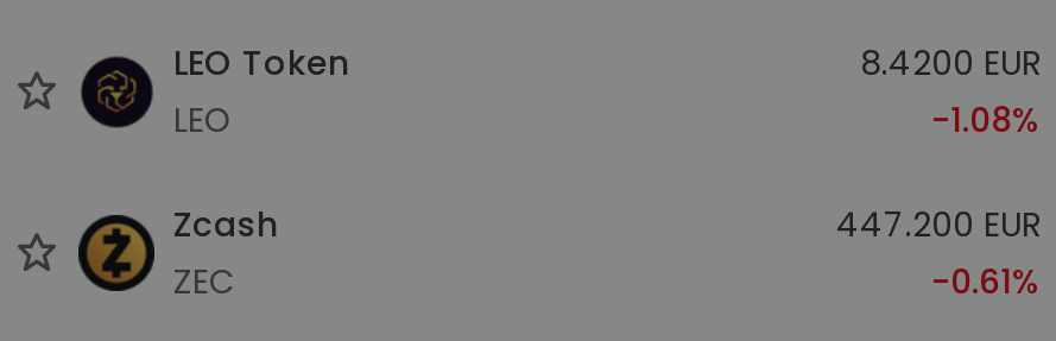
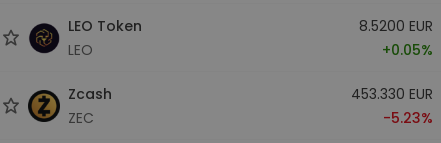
- 8.4200 EUR
+ 8.5200 EUR

- -1.08%
+ +0.05%

- 447.200 EUR
+ 453.330 EUR

- -0.61%
+ -5.23%
